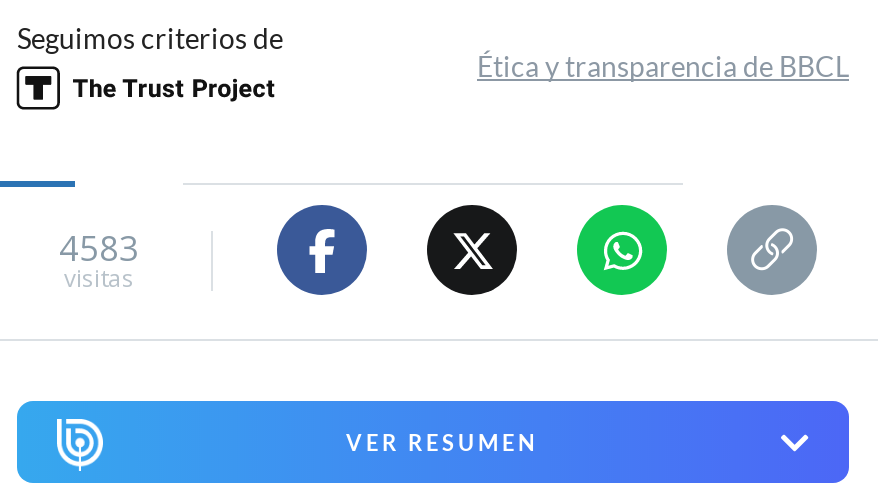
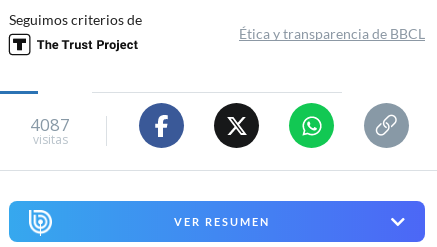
- 4583
+ 4087
